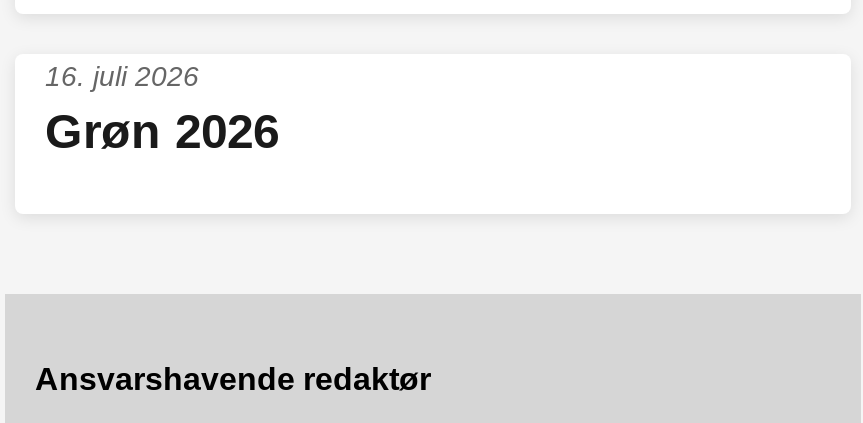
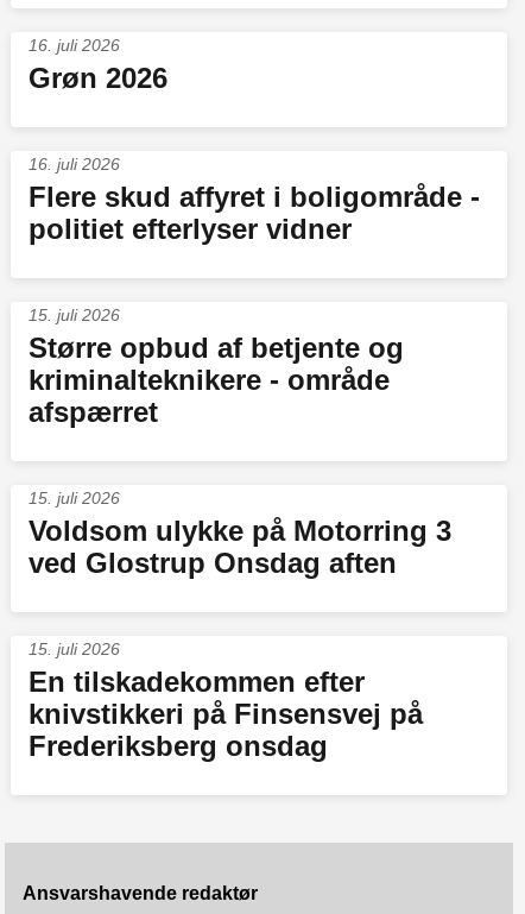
+ 16. juli 2026
+ Flere skud affyret i boligområde -
+ politiet efterlyser vidner
+ 15. juli 2026
+ Større opbud af betjente og
+ kriminalteknikere - område
+ afspærret
+ 15. juli 2026
+ Voldsom ulykke på Motorring 3
+ ved Glostrup Onsdag aften
+ 15. juli 2026
+ En tilskadekommen efter
+ knivstikkeri på Finsensvej på
+ Frederiksberg onsdag
